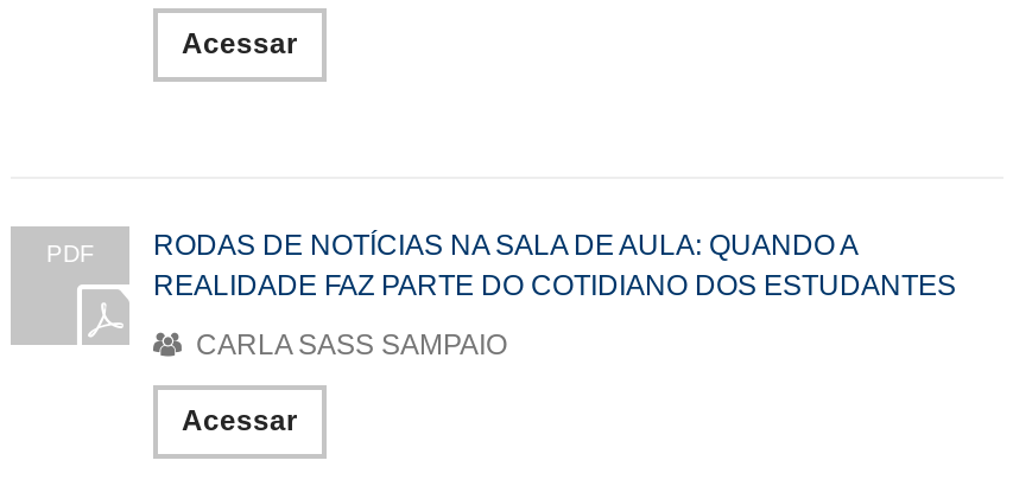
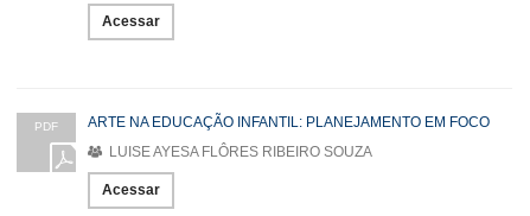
- RODAS DE NOTÍCIAS NA SALA DE AULA: QUANDO A
- REALIDADE FAZ PARTE DO COTIDIANO DOS ESTUDANTES
+ ARTE NA EDUCAÇÃO INFANTIL: PLANEJAMENTO EM FOCO

- CARLA SASS SAMPAIO
+ LUISE AYESA FLÔRES RIBEIRO SOUZA
